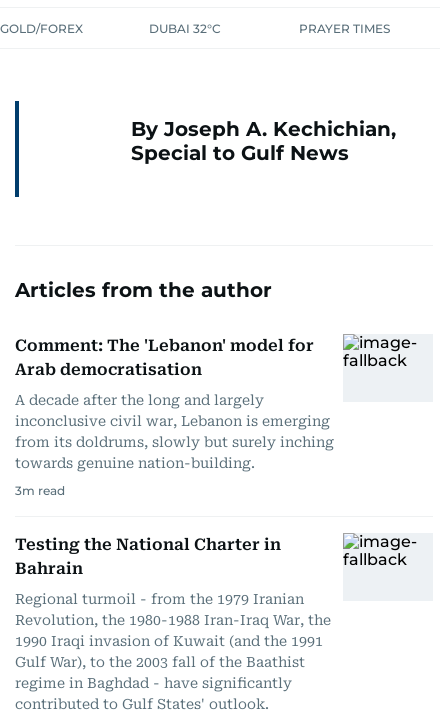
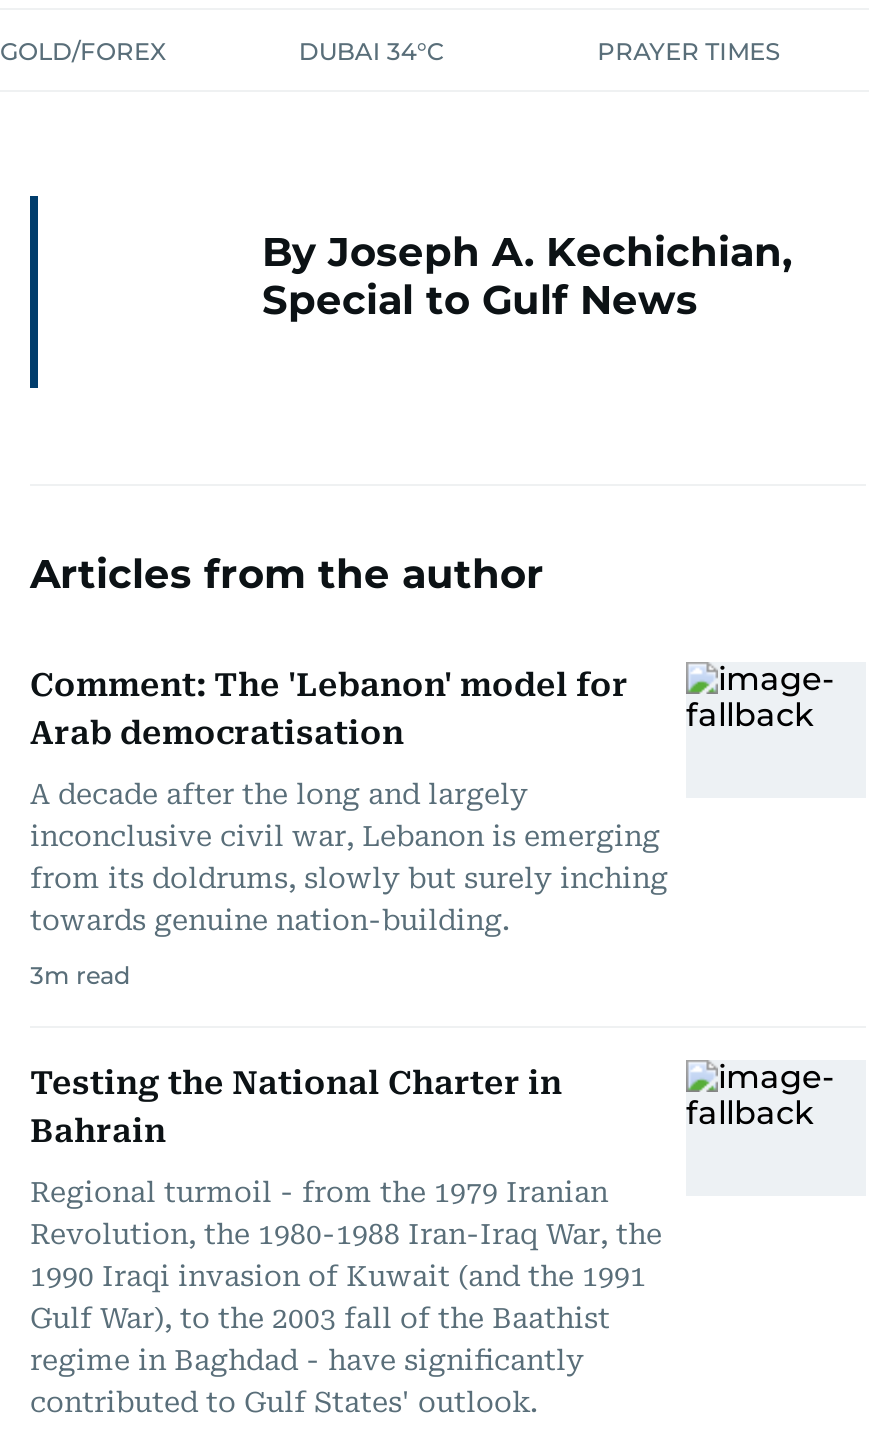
- DUBAI 32°C
+ DUBAI 34°C
